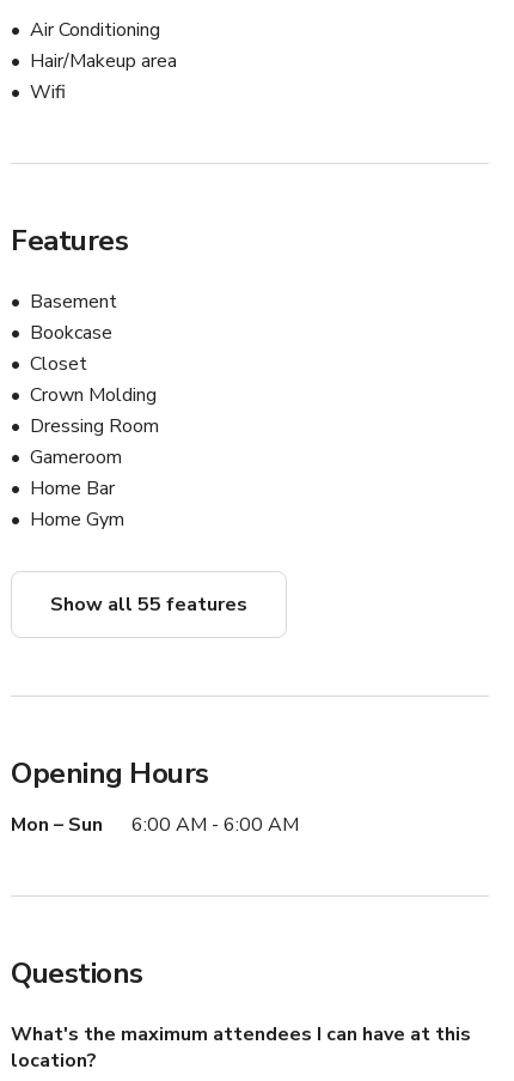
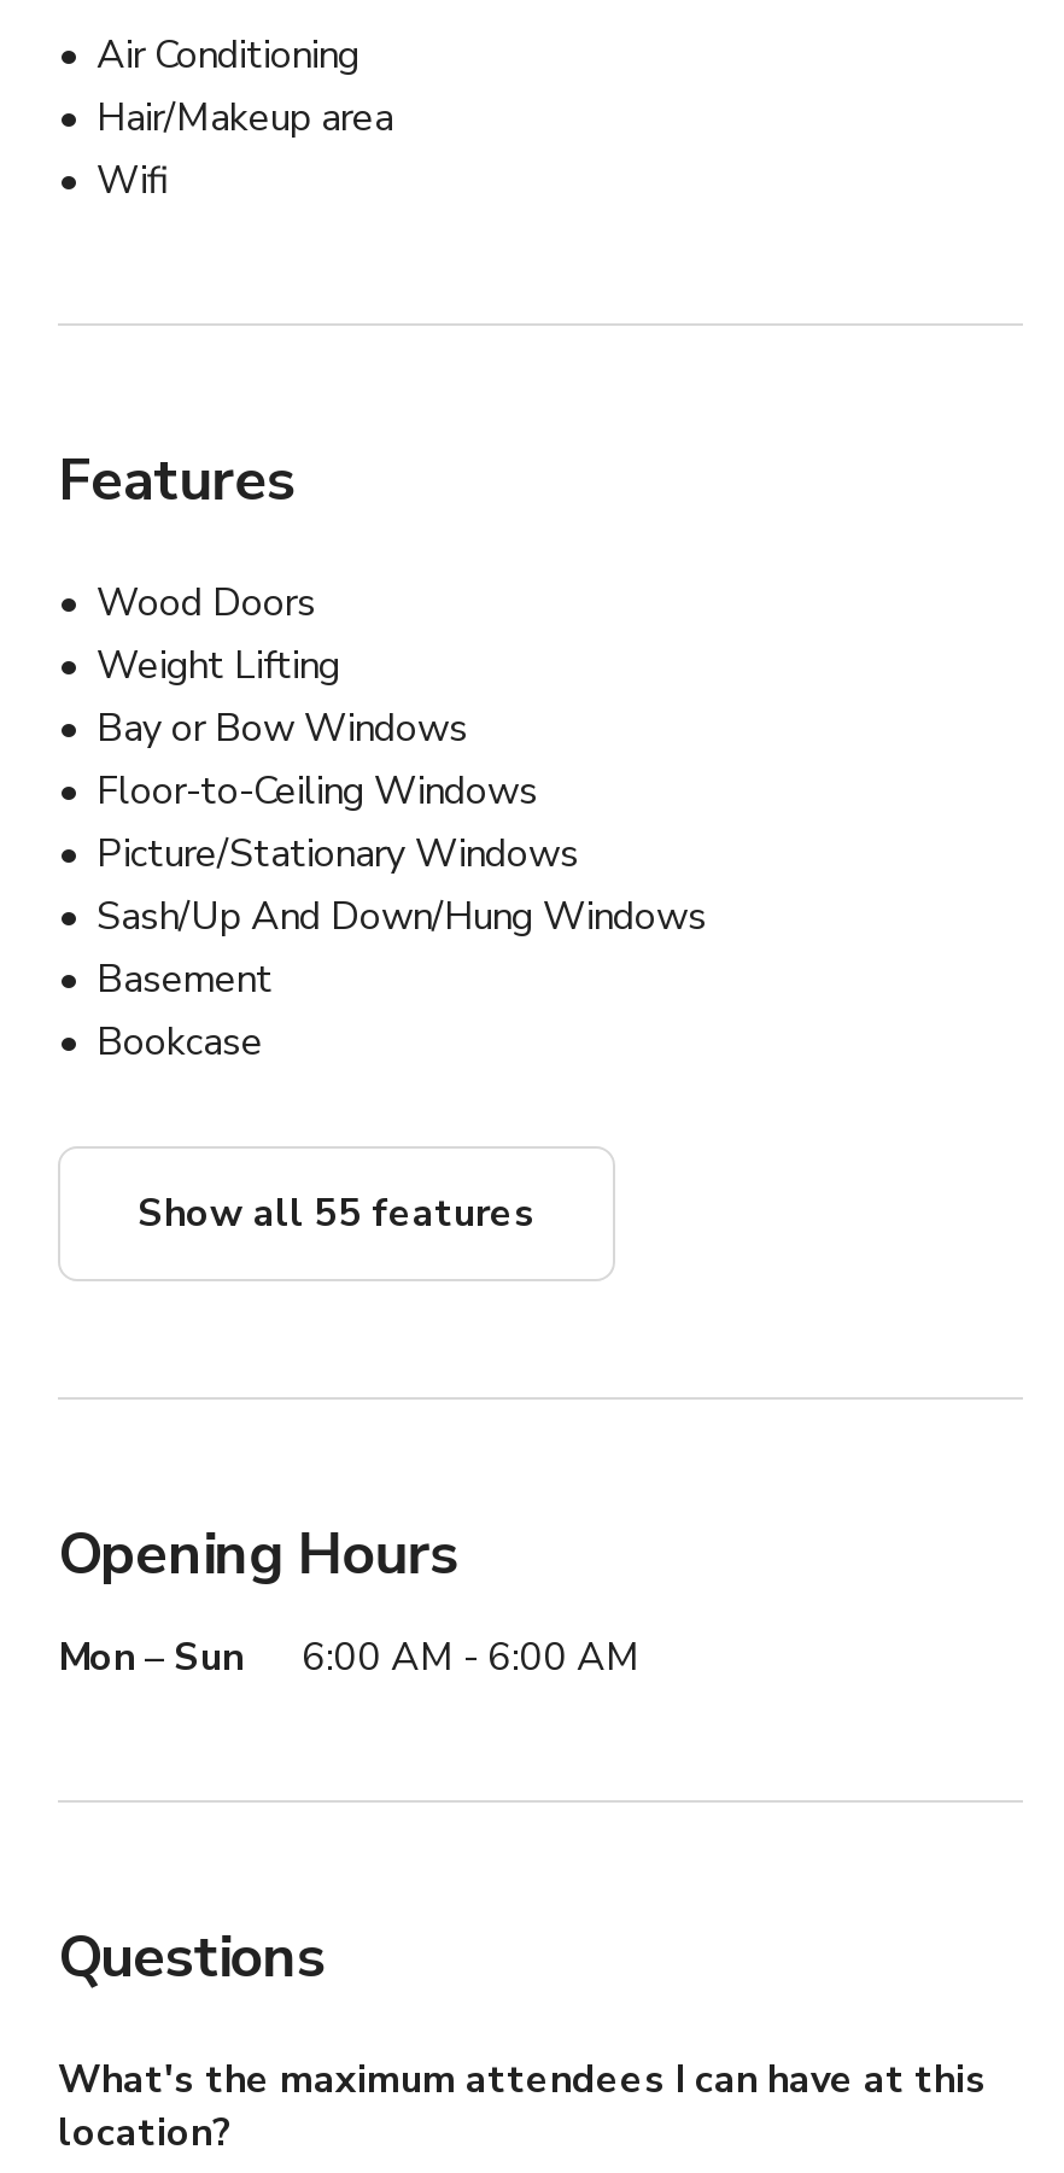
+ Wood Doors
+ Weight Lifting
+ Bay or Bow Windows
+ Floor-to-Ceiling Windows
+ Picture/Stationary Windows
+ Sash/Up And Down/Hung Windows

moved down: Basement | Bookcase

- Closet
- Crown Molding
- Dressing Room
- Gameroom
- Home Bar
- Home Gym
